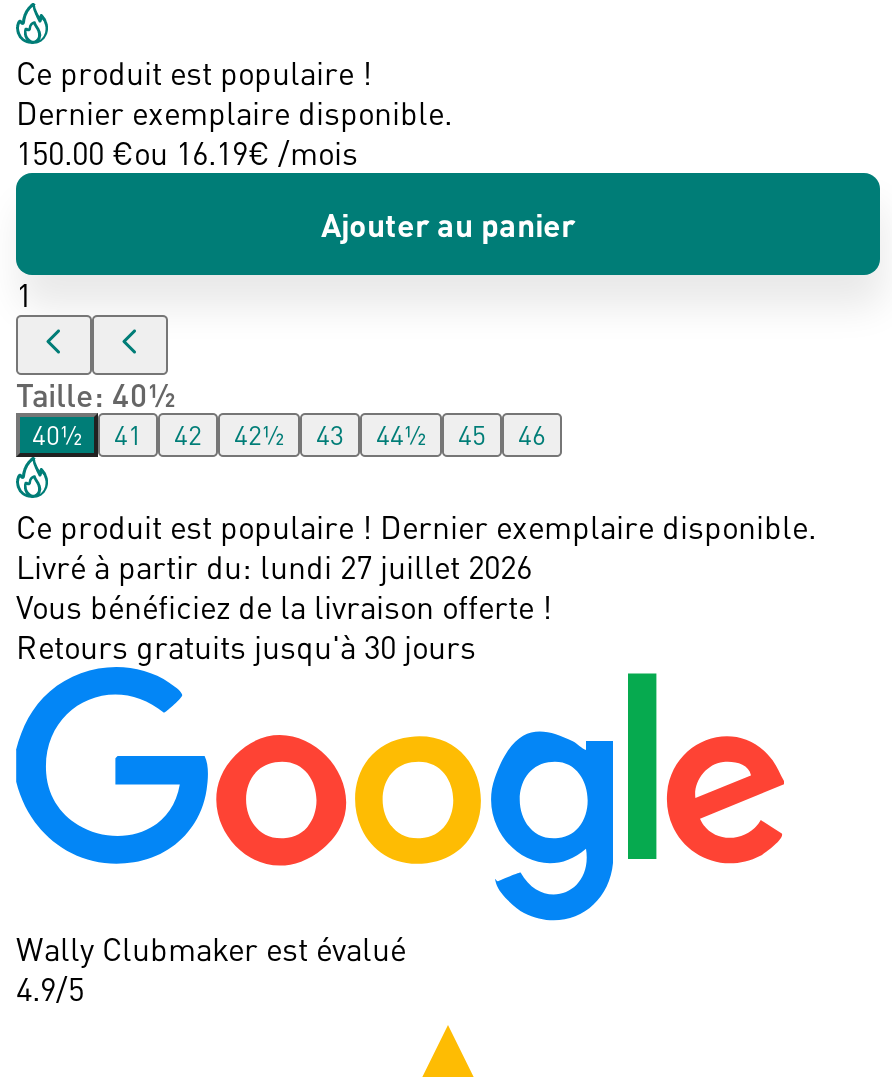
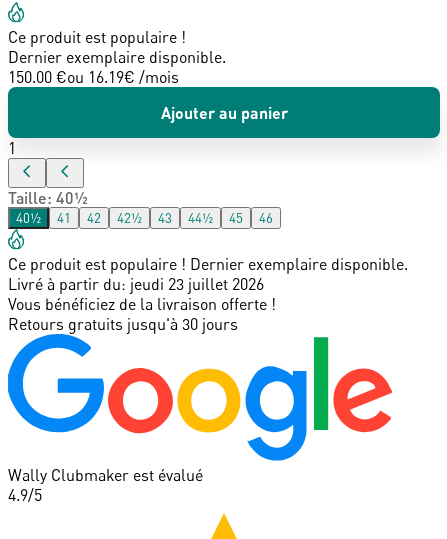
- Livré à partir du: lundi 27 juillet 2026
+ Livré à partir du: jeudi 23 juillet 2026
